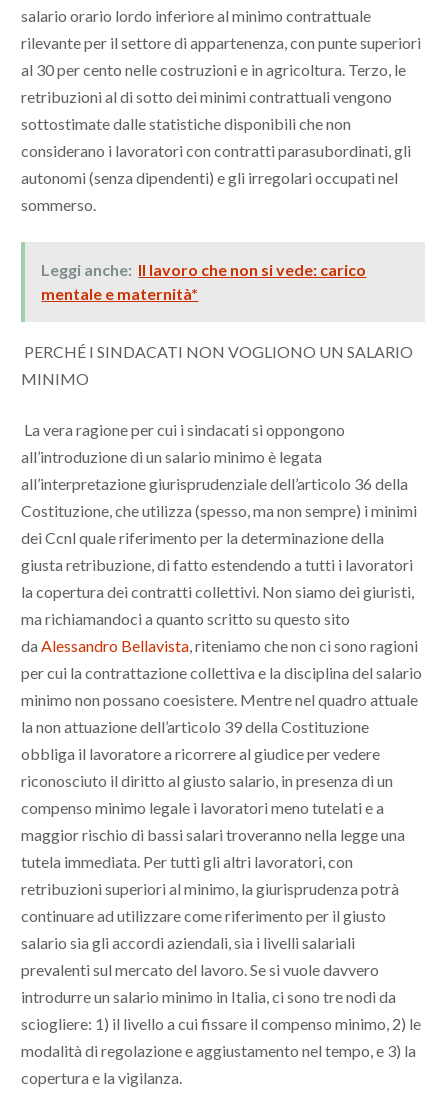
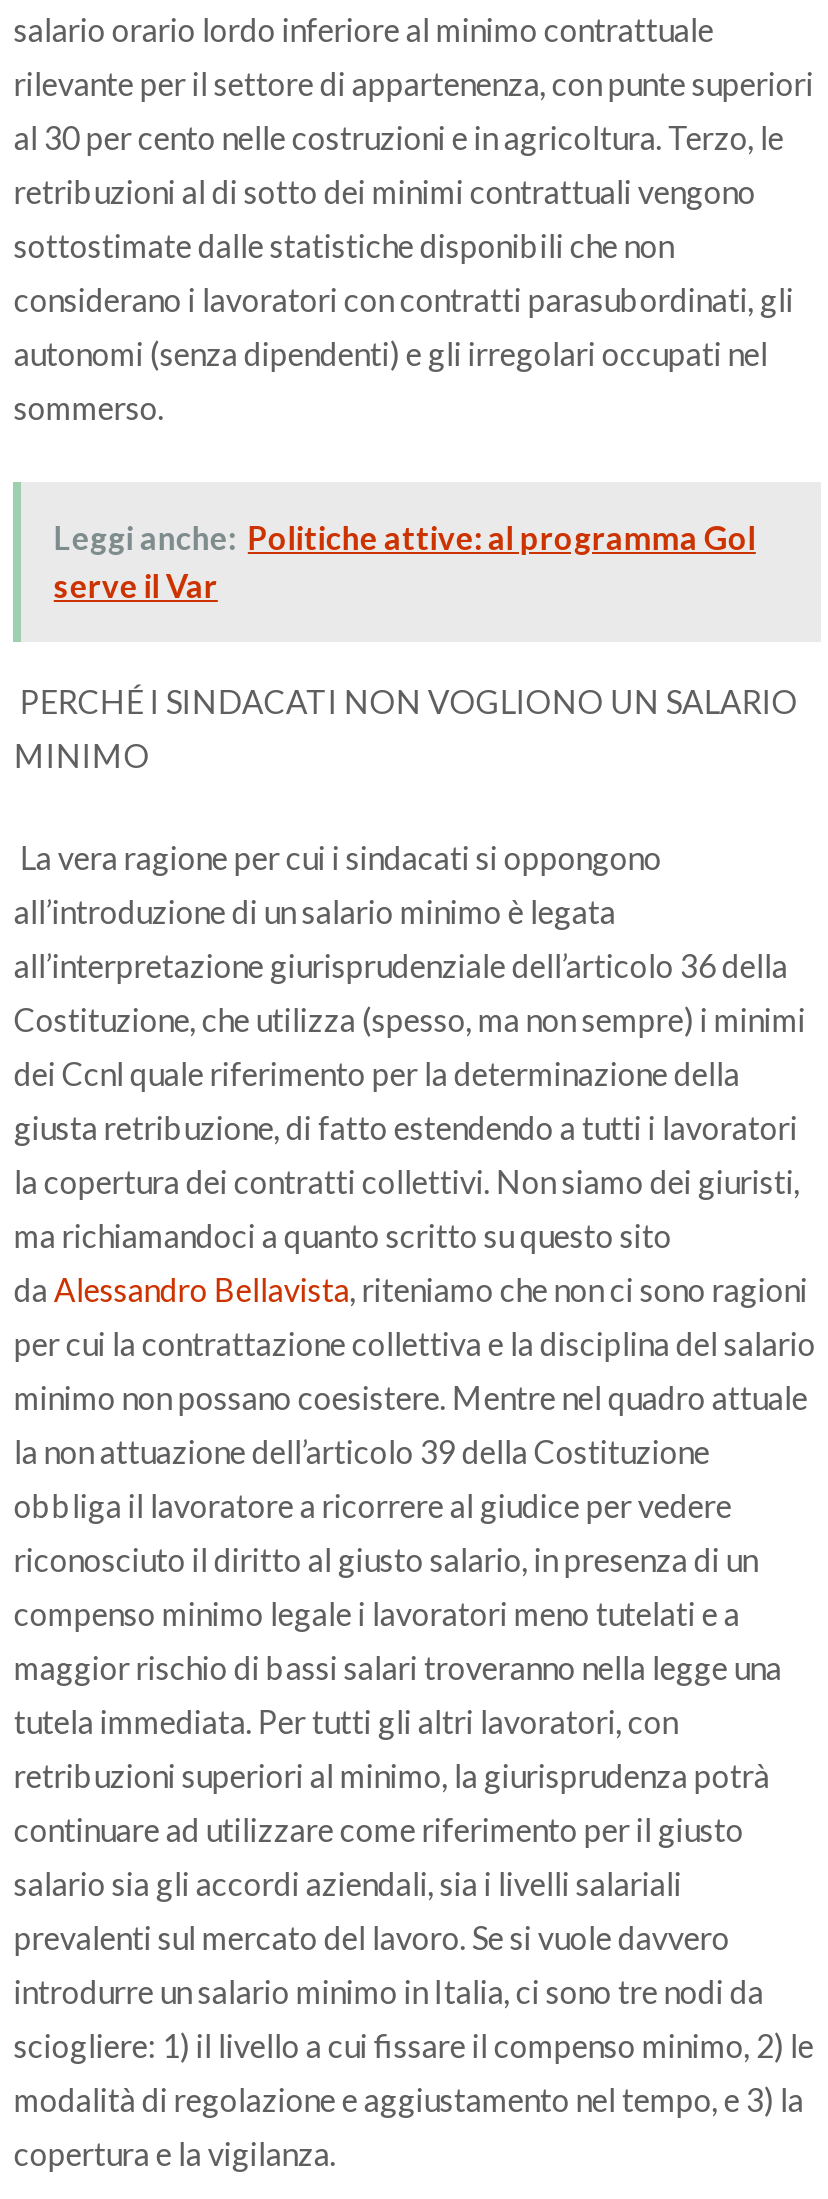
- Leggi anche: Il lavoro che non si vede: carico
- mentale e maternità*
+ Leggi anche: Politiche attive: al programma Gol
+ serve il Var
